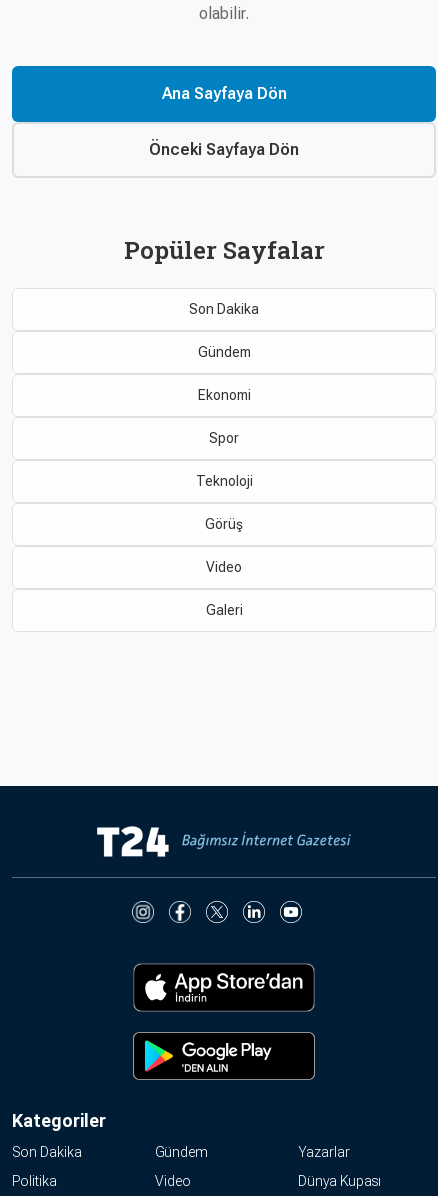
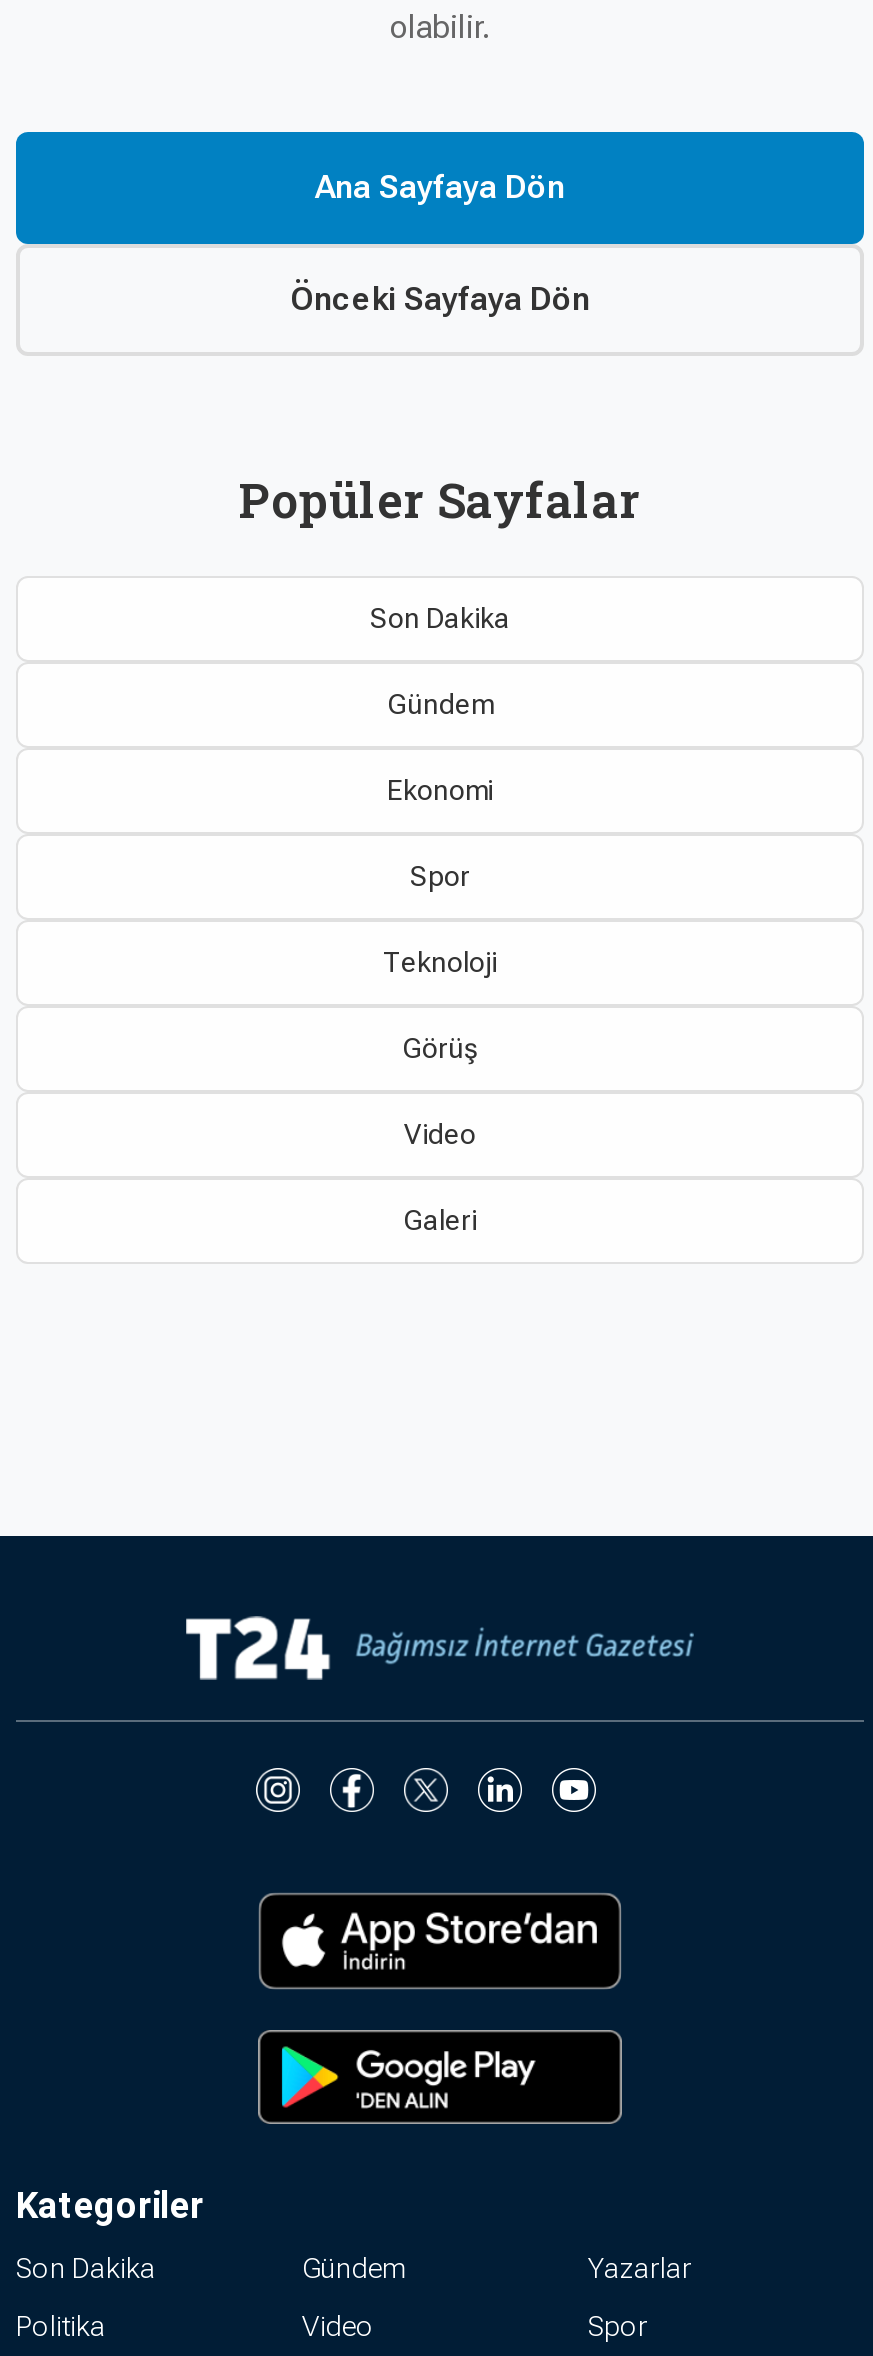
- Dünya Kupası
+ Spor
